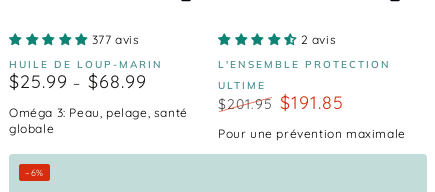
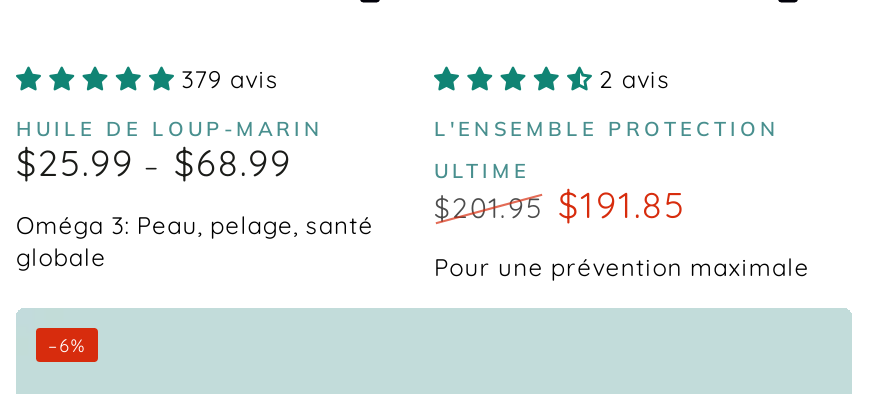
- 377 avis
+ 379 avis
